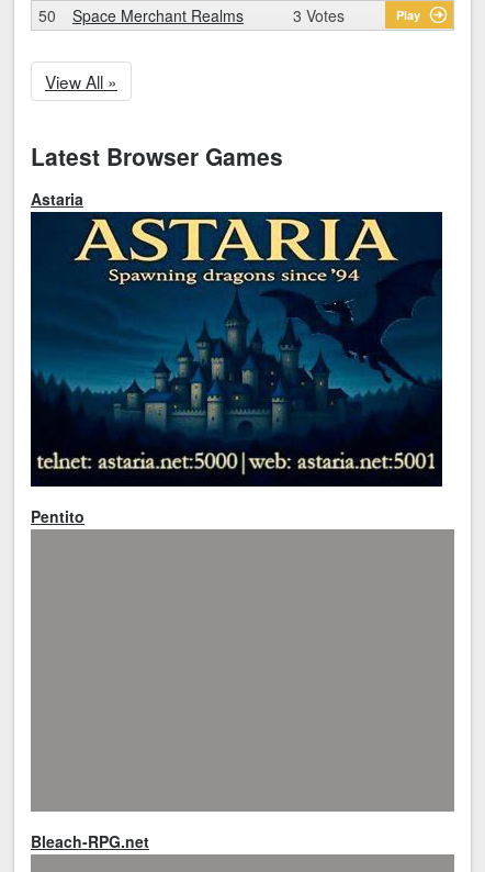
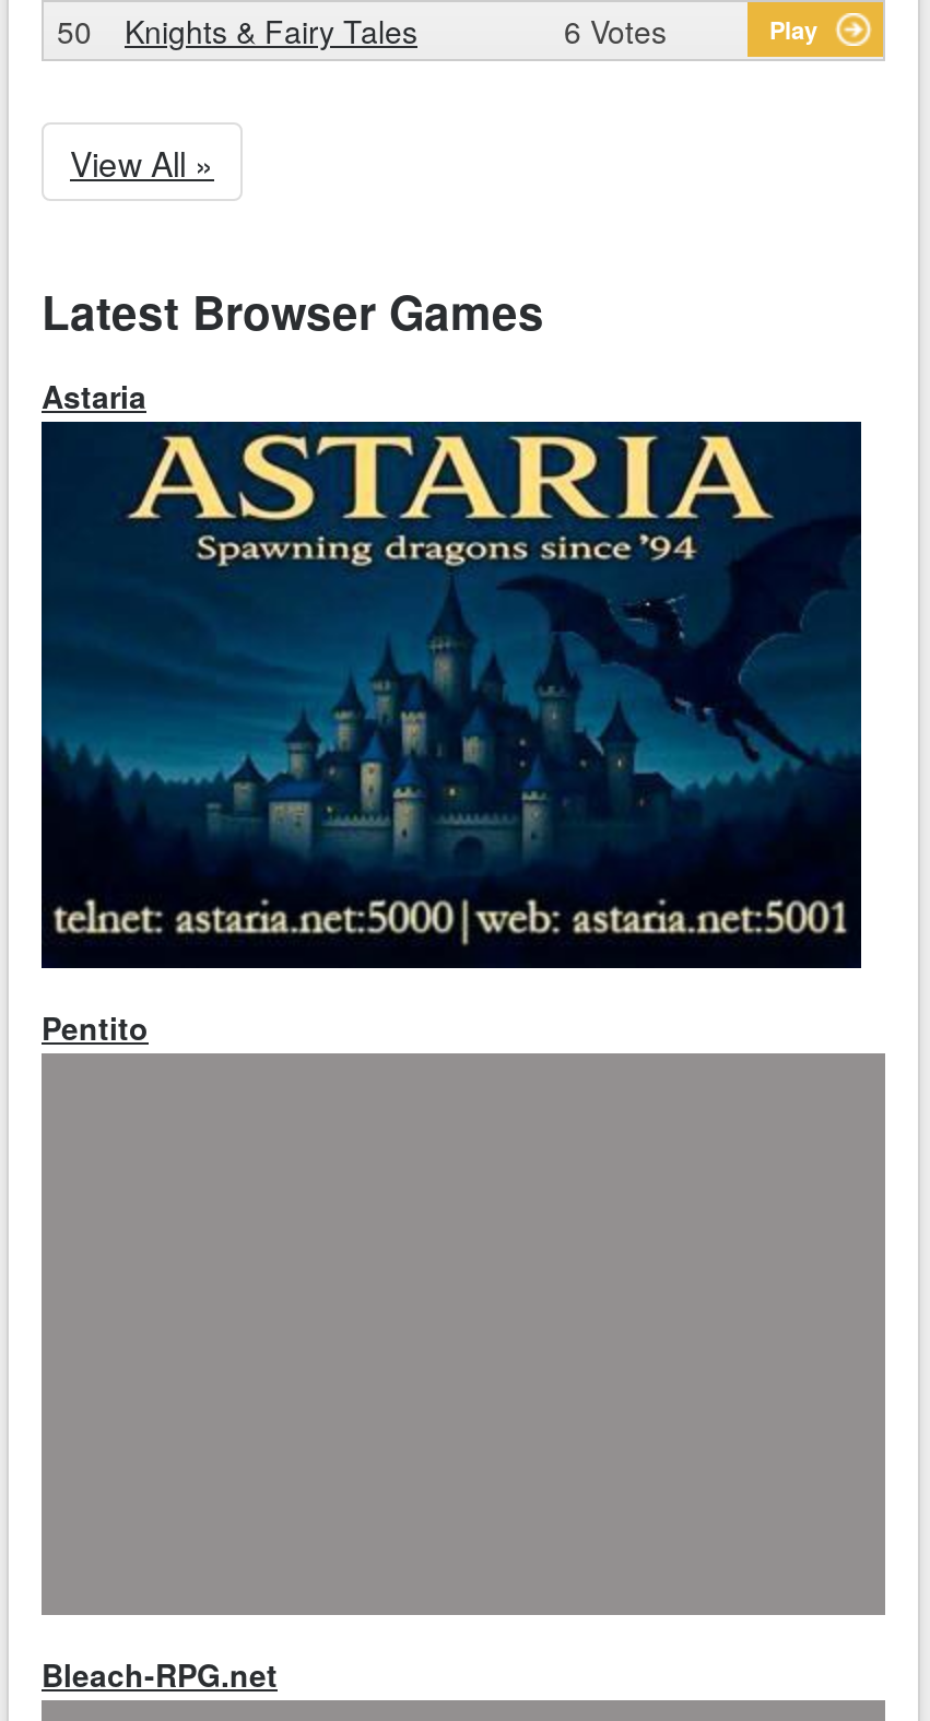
- Space Merchant Realms
- 3 Votes
+ Knights & Fairy Tales
+ 6 Votes
